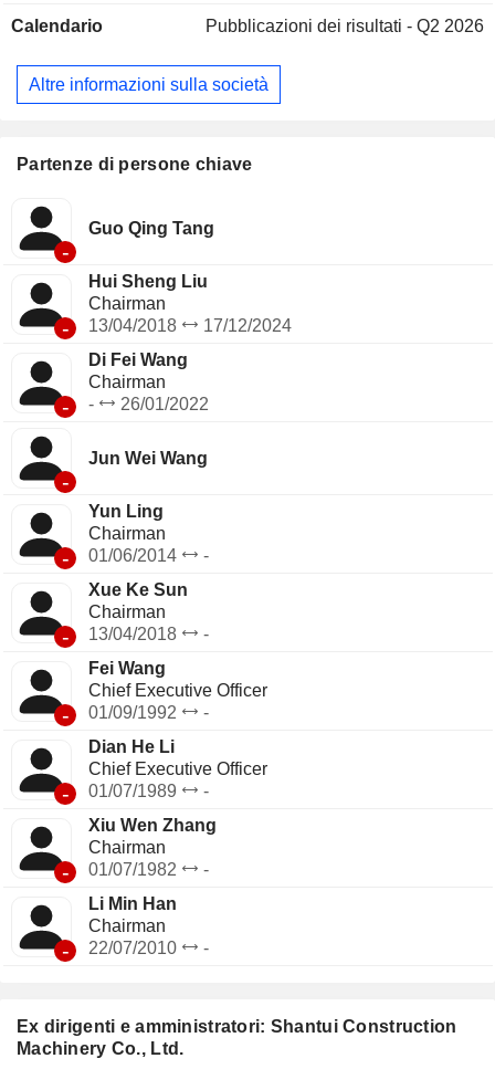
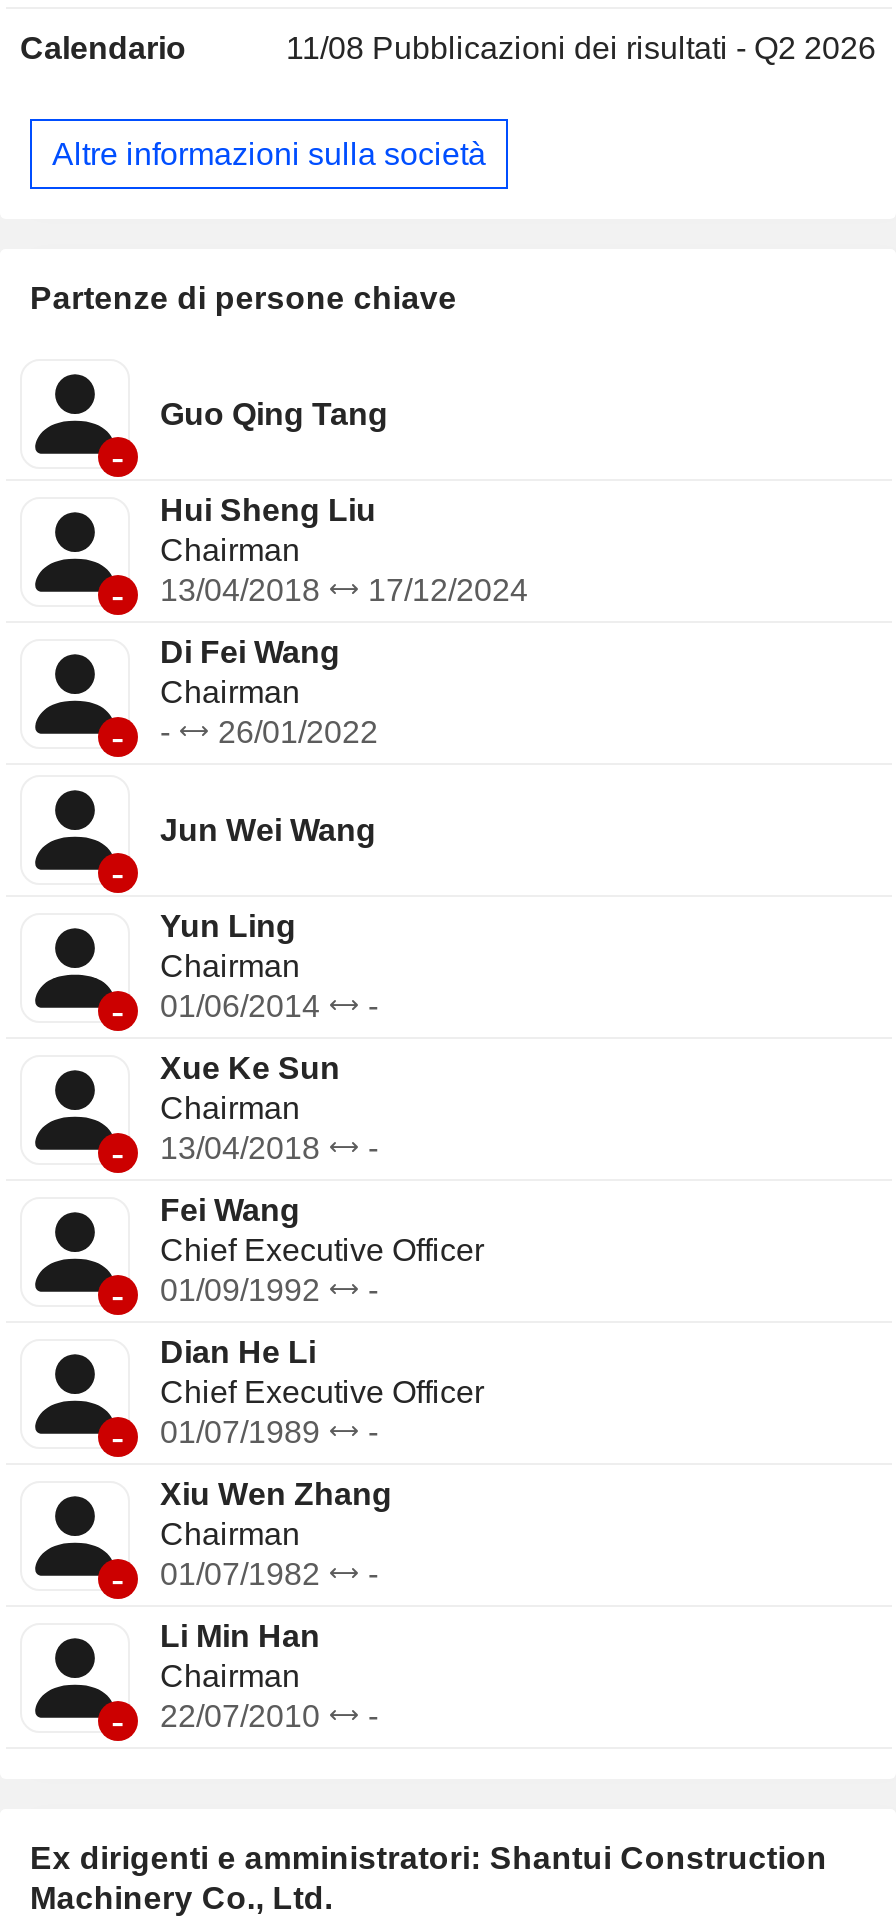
- Pubblicazioni dei risultati - Q2 2026
+ 11/08 Pubblicazioni dei risultati - Q2 2026
